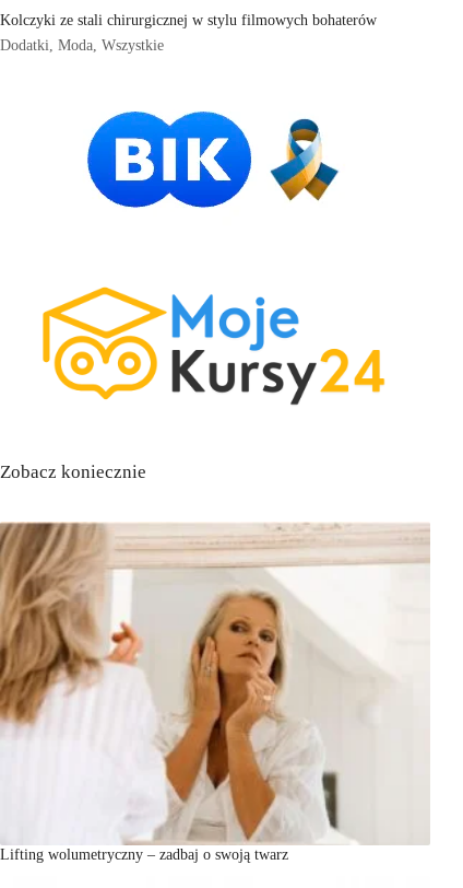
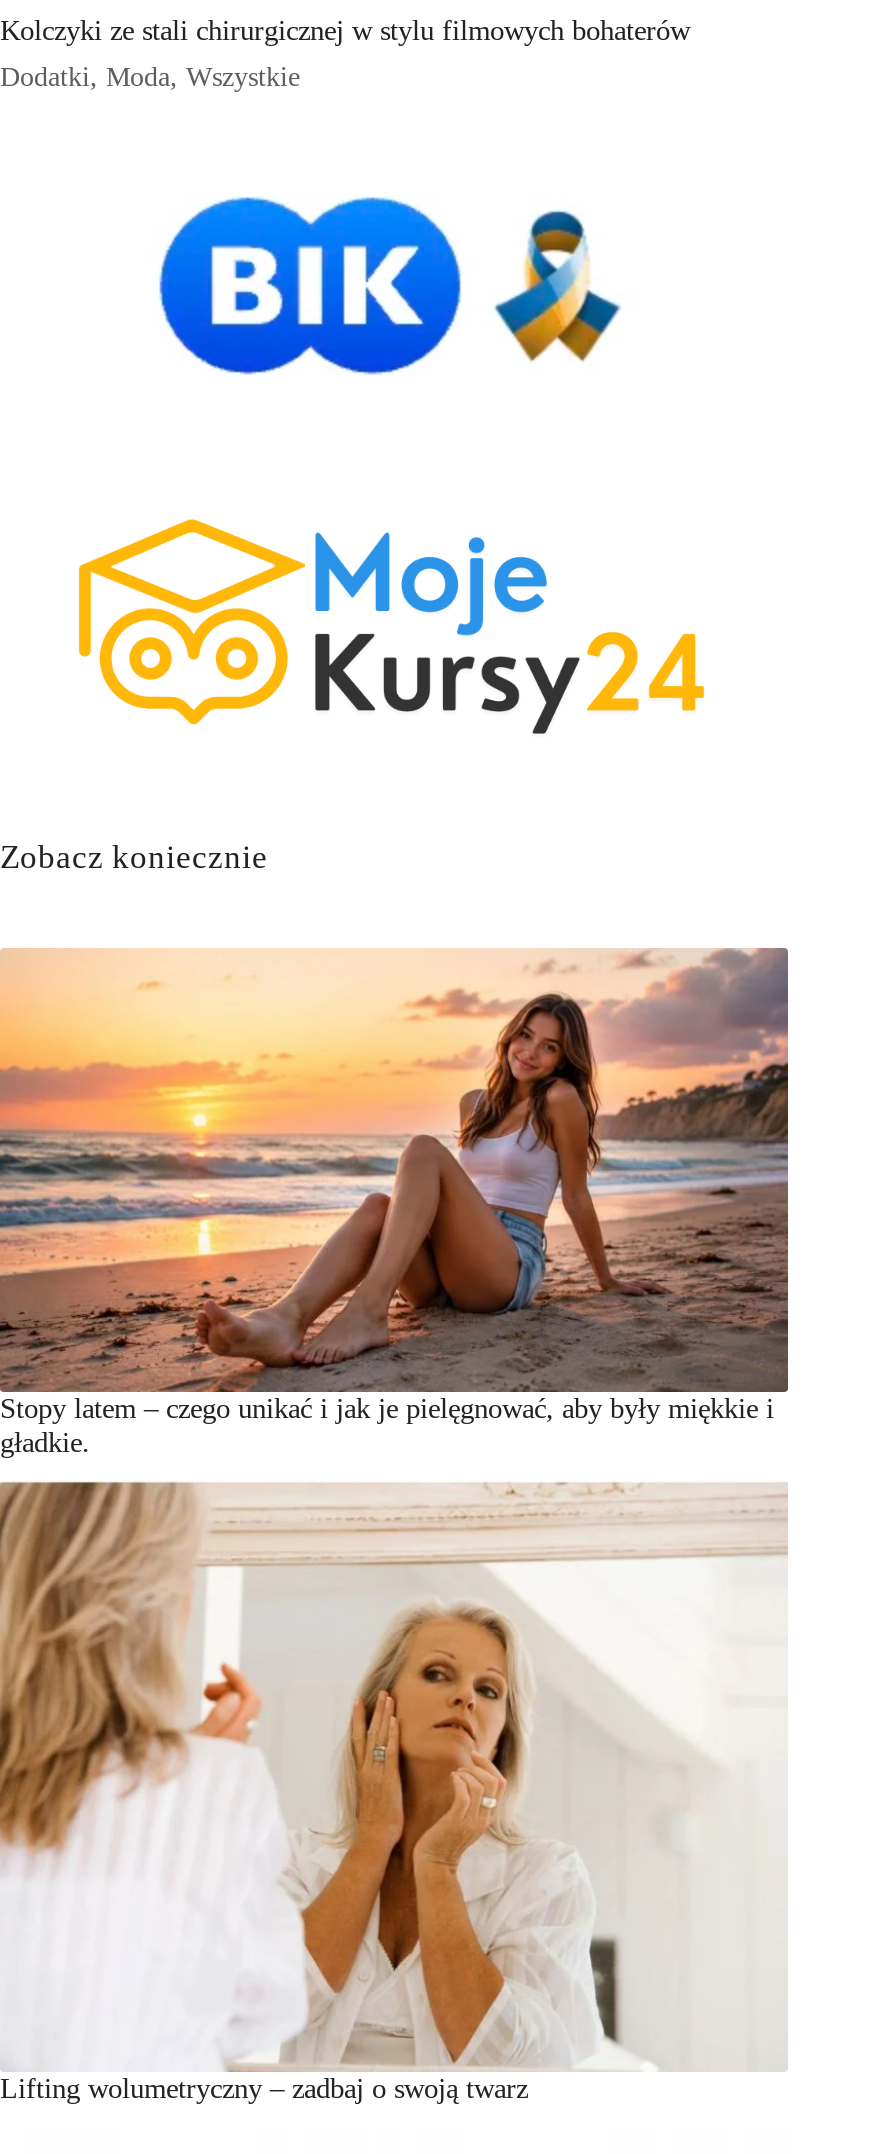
+ [image]
+ Stopy latem – czego unikać i jak je pielęgnować, aby były miękkie i
+ gładkie.
